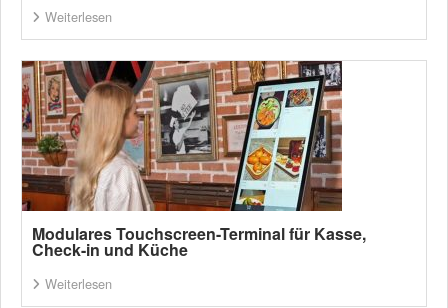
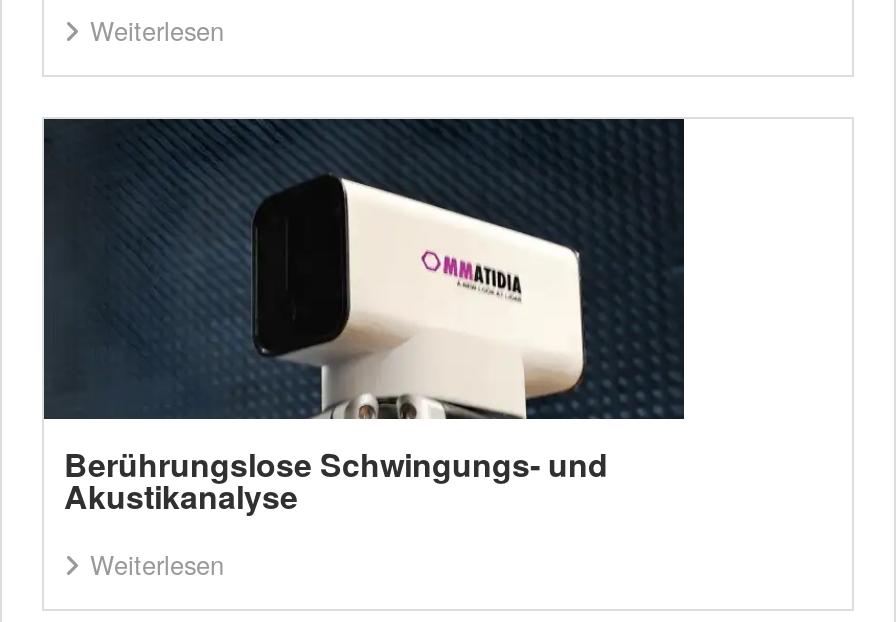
- [image]
- Modulares Touchscreen-Terminal für Kasse,
- Check-in und Küche
+ [image]
+ Berührungslose Schwingungs- und
+ Akustikanalyse
